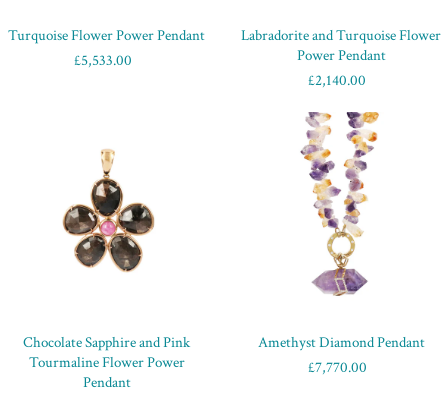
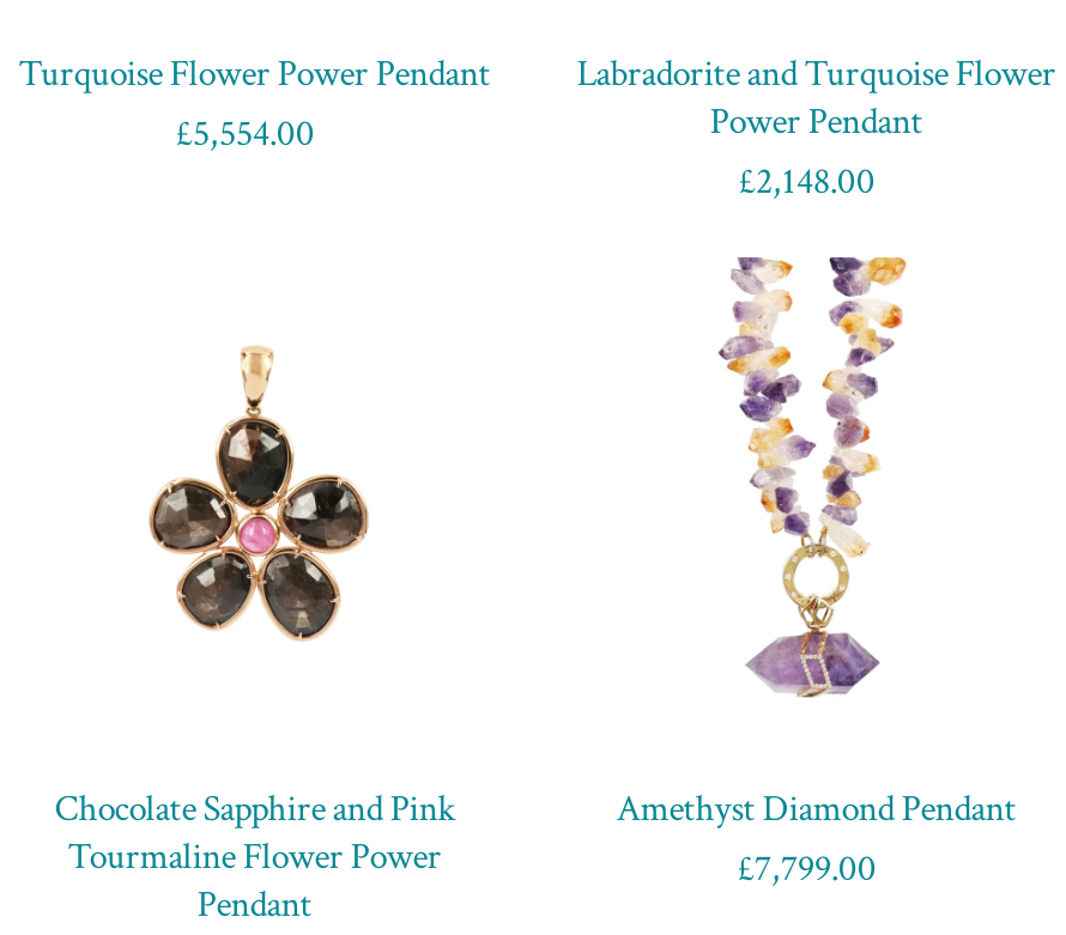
- £5,533.00
+ £5,554.00

- £2,140.00
+ £2,148.00

- £7,770.00
+ £7,799.00
